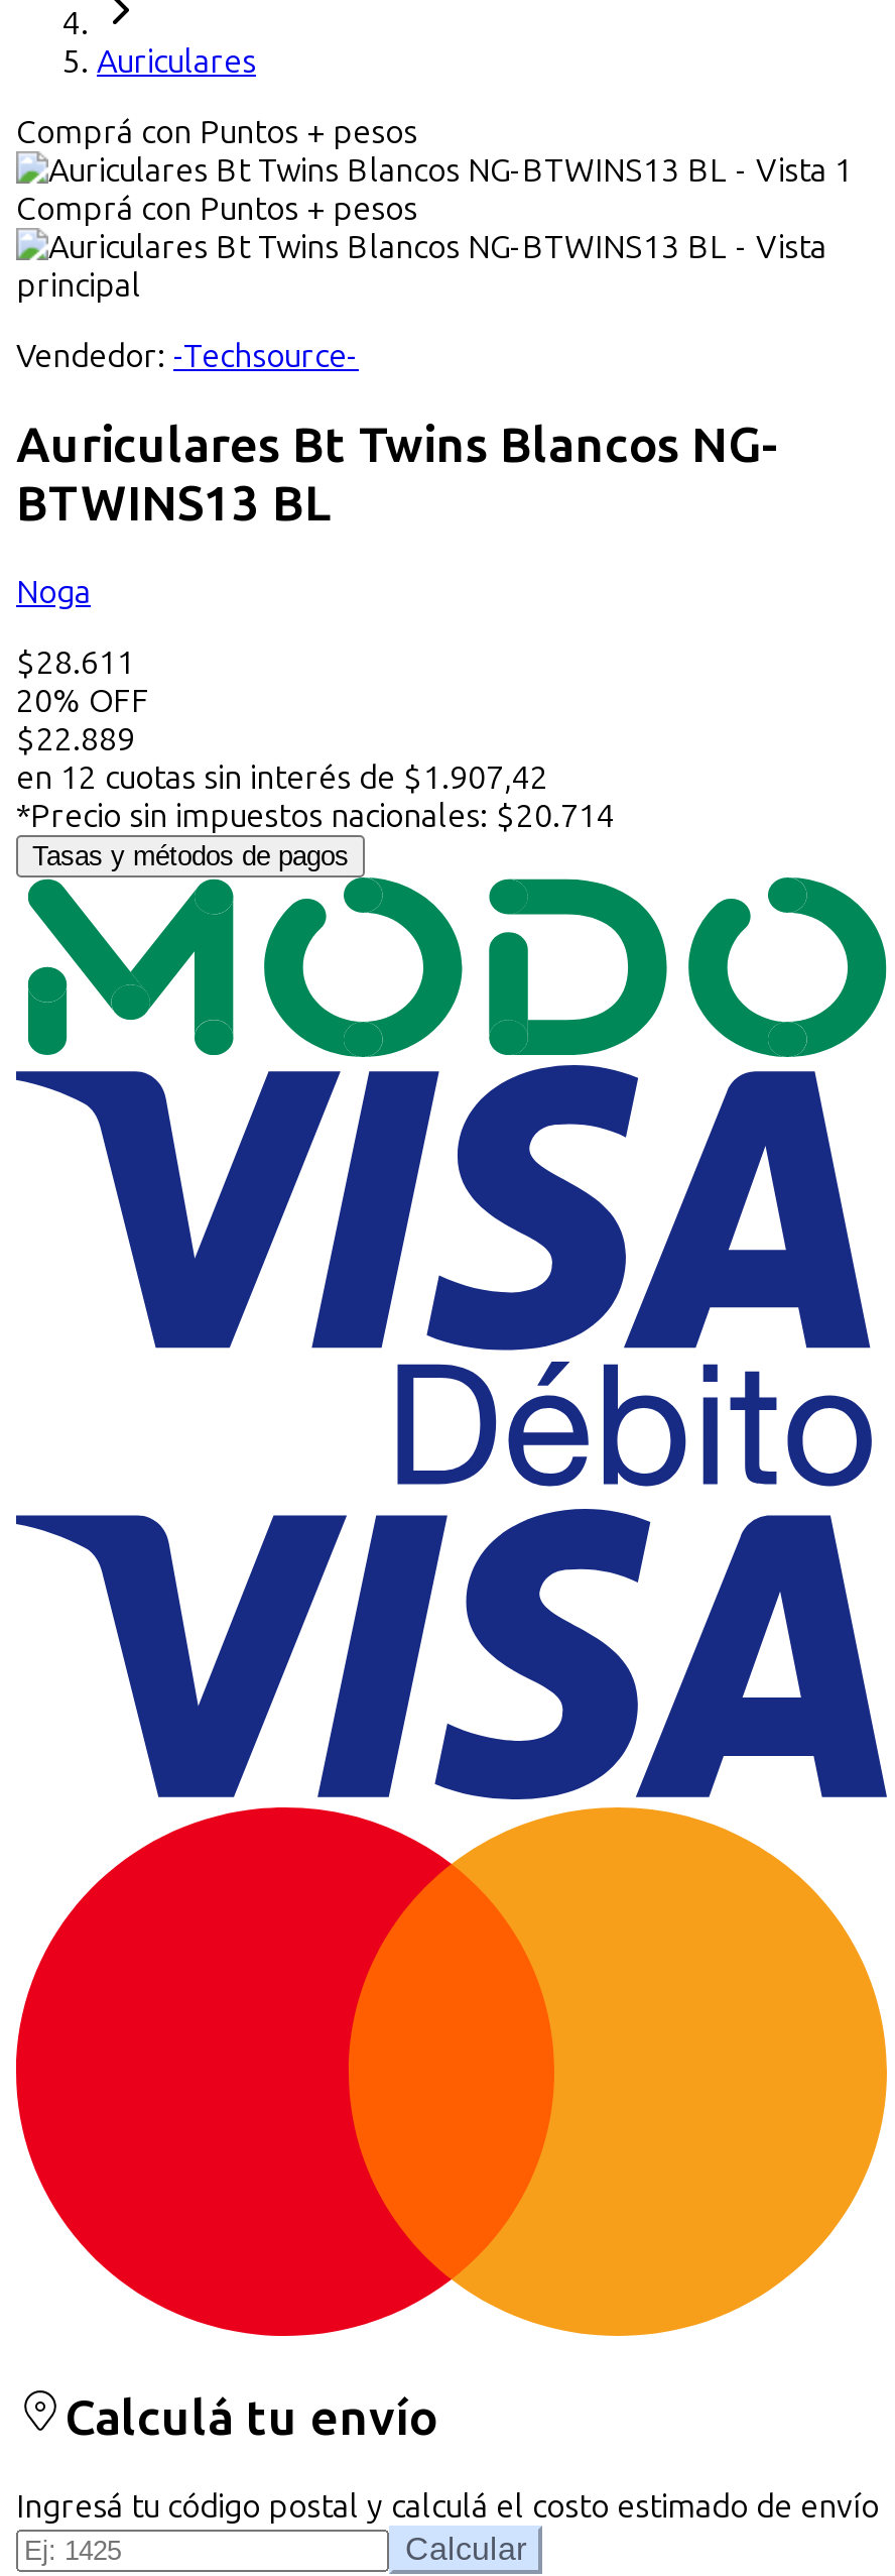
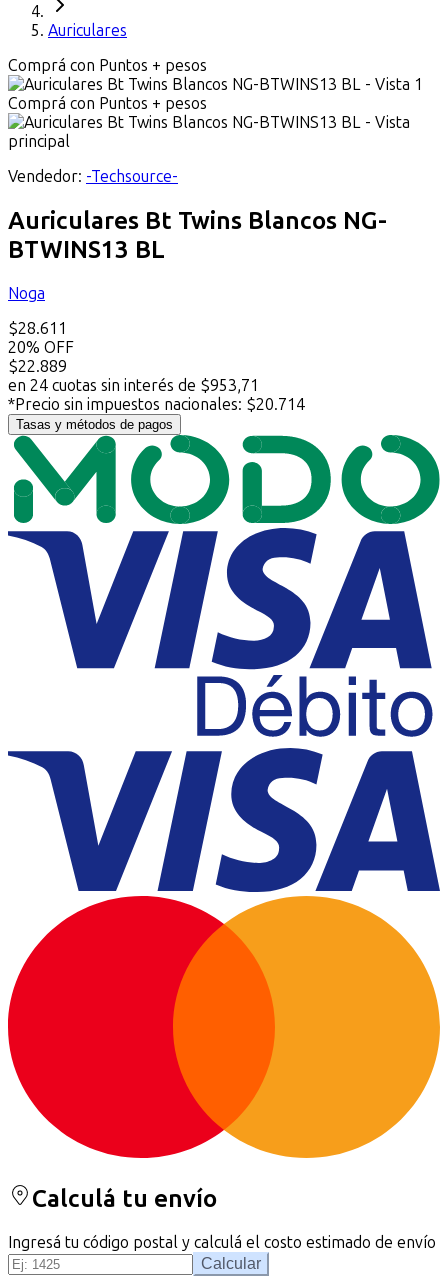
- en 12 cuotas sin interés de $1.907,42
+ en 24 cuotas sin interés de $953,71
